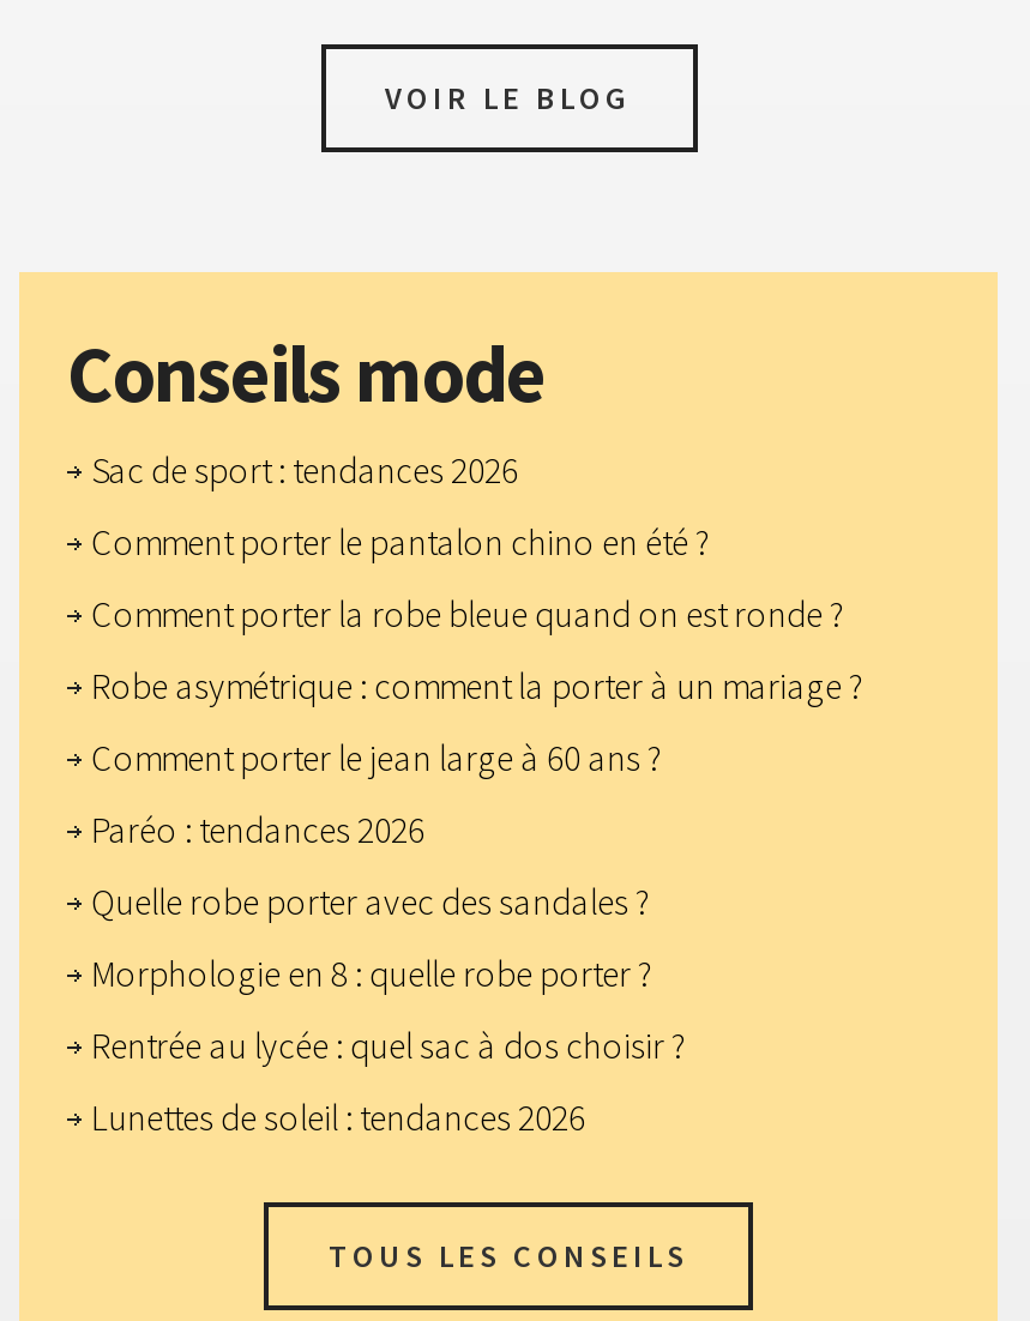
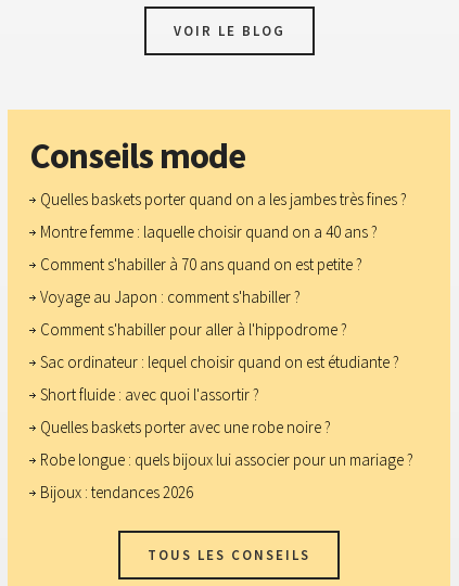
- Sac de sport : tendances 2026
+ Quelles baskets porter quand on a les jambes très fines ?

- Comment porter le pantalon chino en été ?
+ Montre femme : laquelle choisir quand on a 40 ans ?

- Comment porter la robe bleue quand on est ronde ?
+ Comment s'habiller à 70 ans quand on est petite ?

- Robe asymétrique : comment la porter à un mariage ?
+ Voyage au Japon : comment s'habiller ?

- Comment porter le jean large à 60 ans ?
+ Comment s'habiller pour aller à l'hippodrome ?

- Paréo : tendances 2026
+ Sac ordinateur : lequel choisir quand on est étudiante ?

- Quelle robe porter avec des sandales ?
+ Short fluide : avec quoi l'assortir ?

- Morphologie en 8 : quelle robe porter ?
+ Quelles baskets porter avec une robe noire ?

- Rentrée au lycée : quel sac à dos choisir ?
+ Robe longue : quels bijoux lui associer pour un mariage ?

- Lunettes de soleil : tendances 2026
+ Bijoux : tendances 2026
